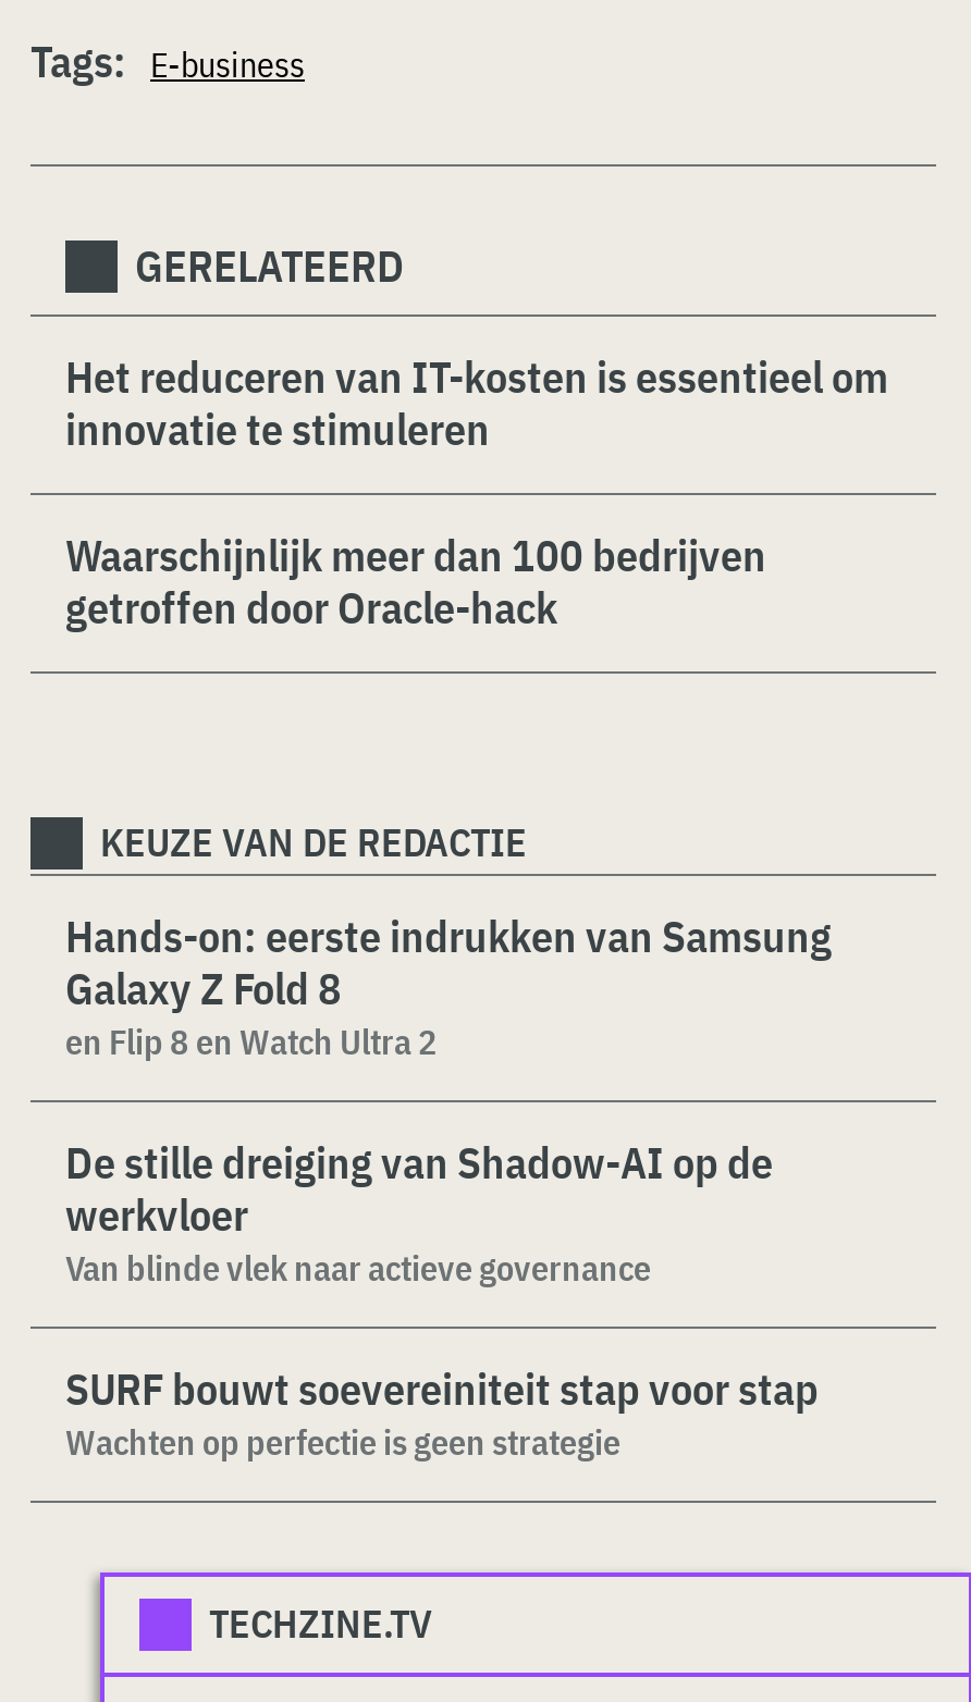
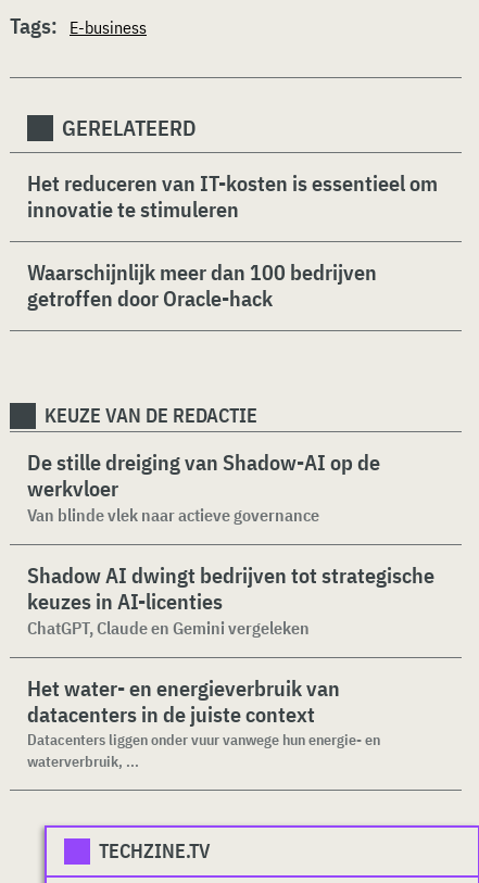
- Hands-on: eerste indrukken van Samsung
- Galaxy Z Fold 8
- en Flip 8 en Watch Ultra 2

moved up: De stille dreiging van Shadow-AI op de | werkvloer | Van blinde vlek naar actieve governance

- SURF bouwt soevereiniteit stap voor stap
- Wachten op perfectie is geen strategie
+ Shadow AI dwingt bedrijven tot strategische
+ keuzes in AI-licenties
+ ChatGPT, Claude en Gemini vergeleken
+ Het water- en energieverbruik van
+ datacenters in de juiste context
+ Datacenters liggen onder vuur vanwege hun energie- en
+ waterverbruik, ...
